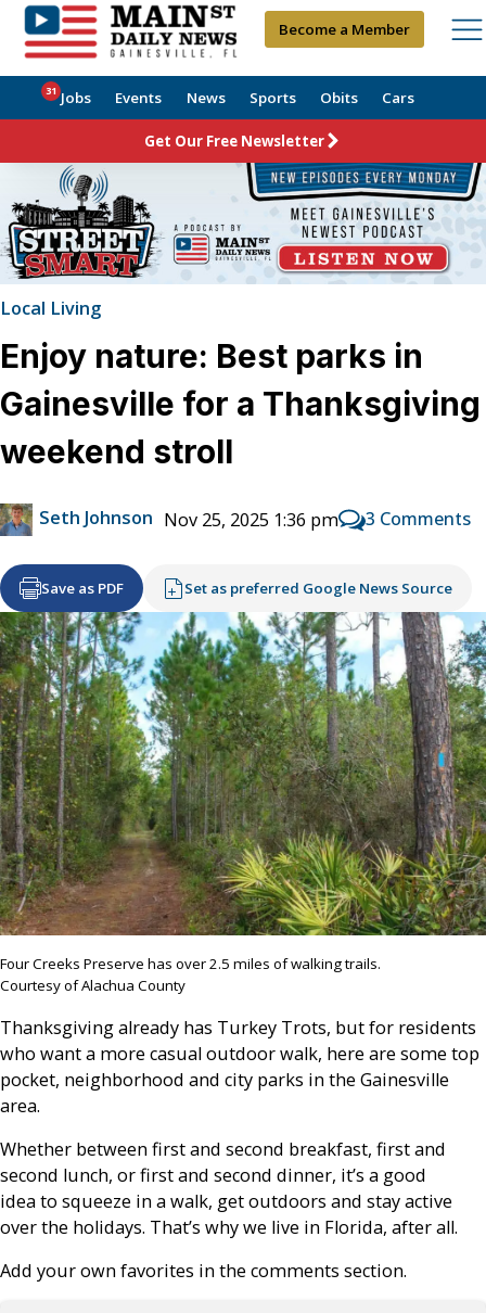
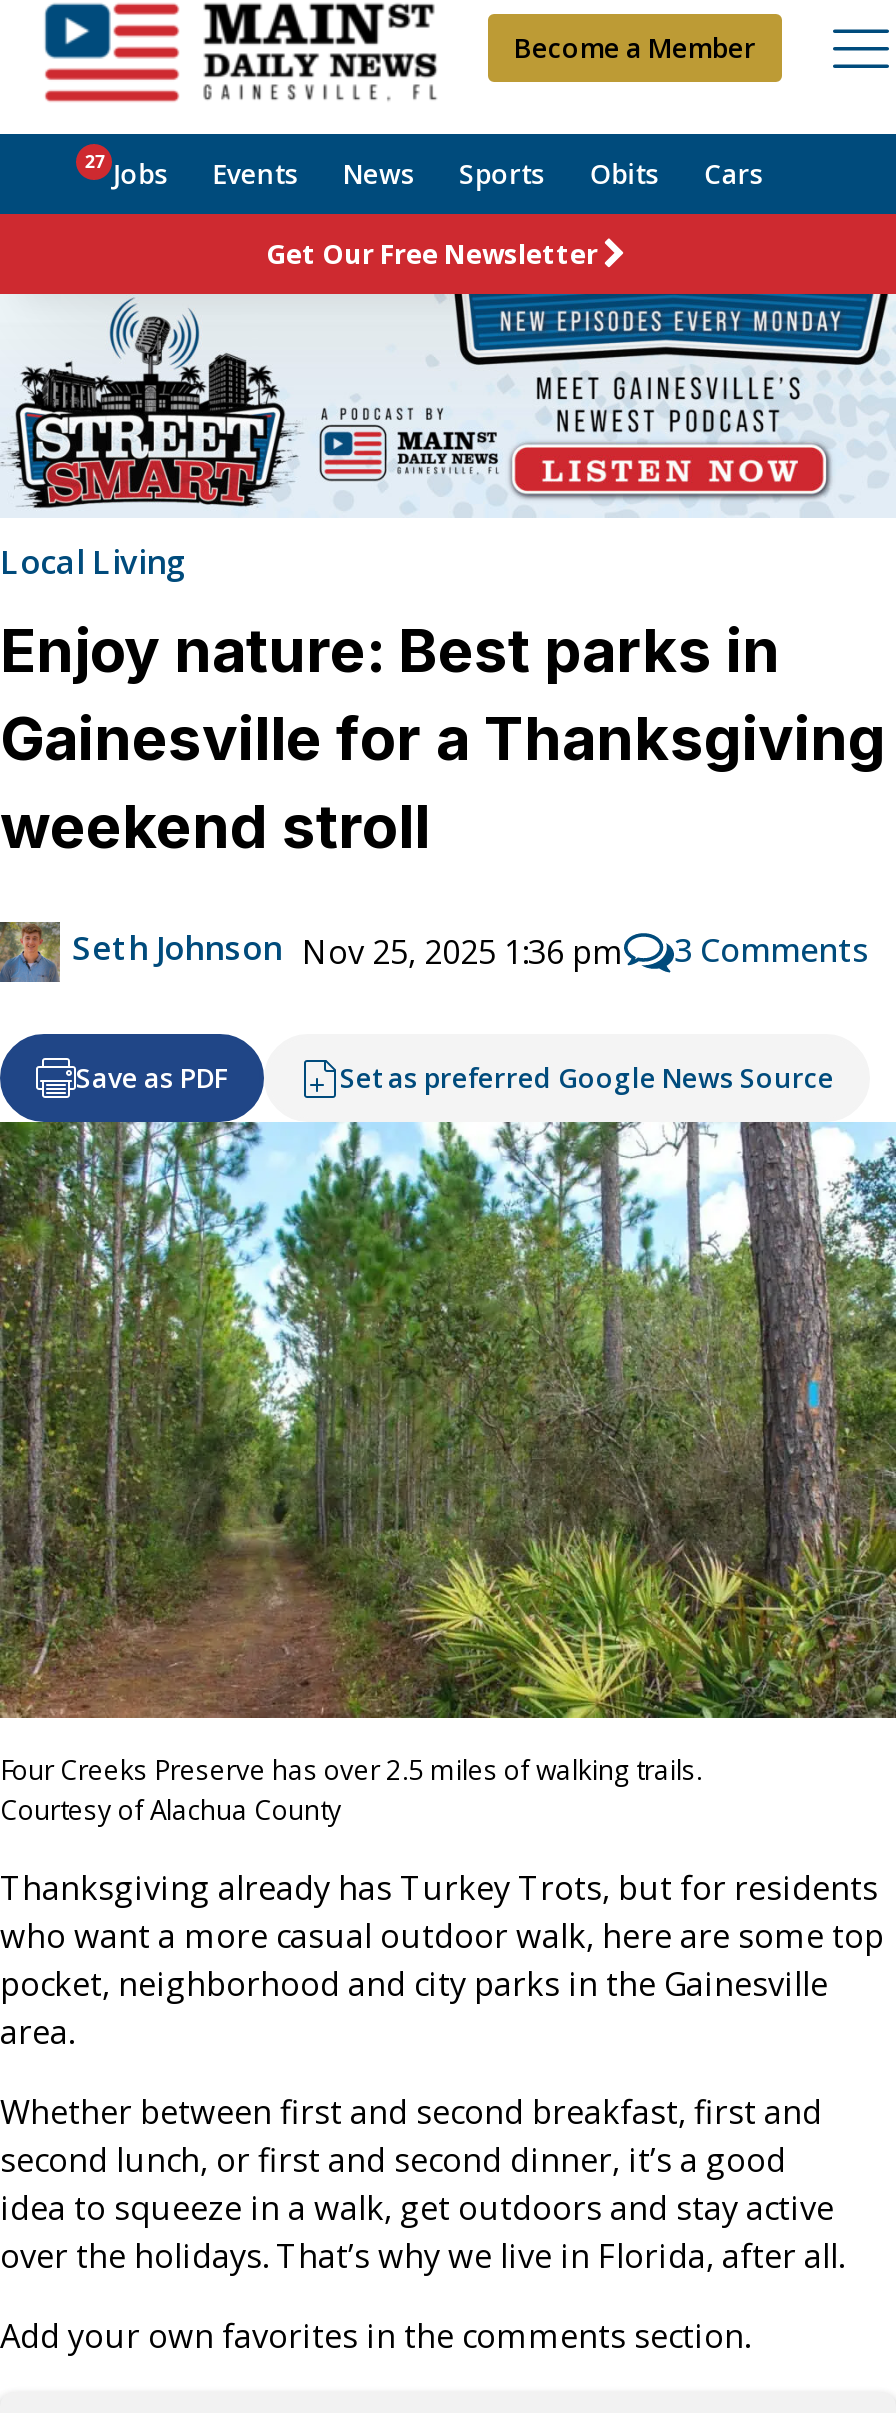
- 31 Jobs Events News Sports Obits Cars
+ 27 Jobs Events News Sports Obits Cars
